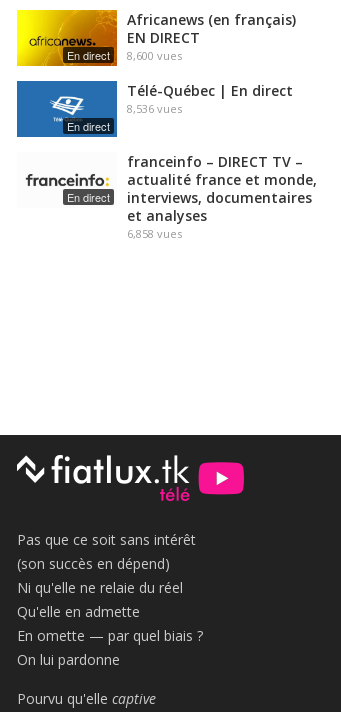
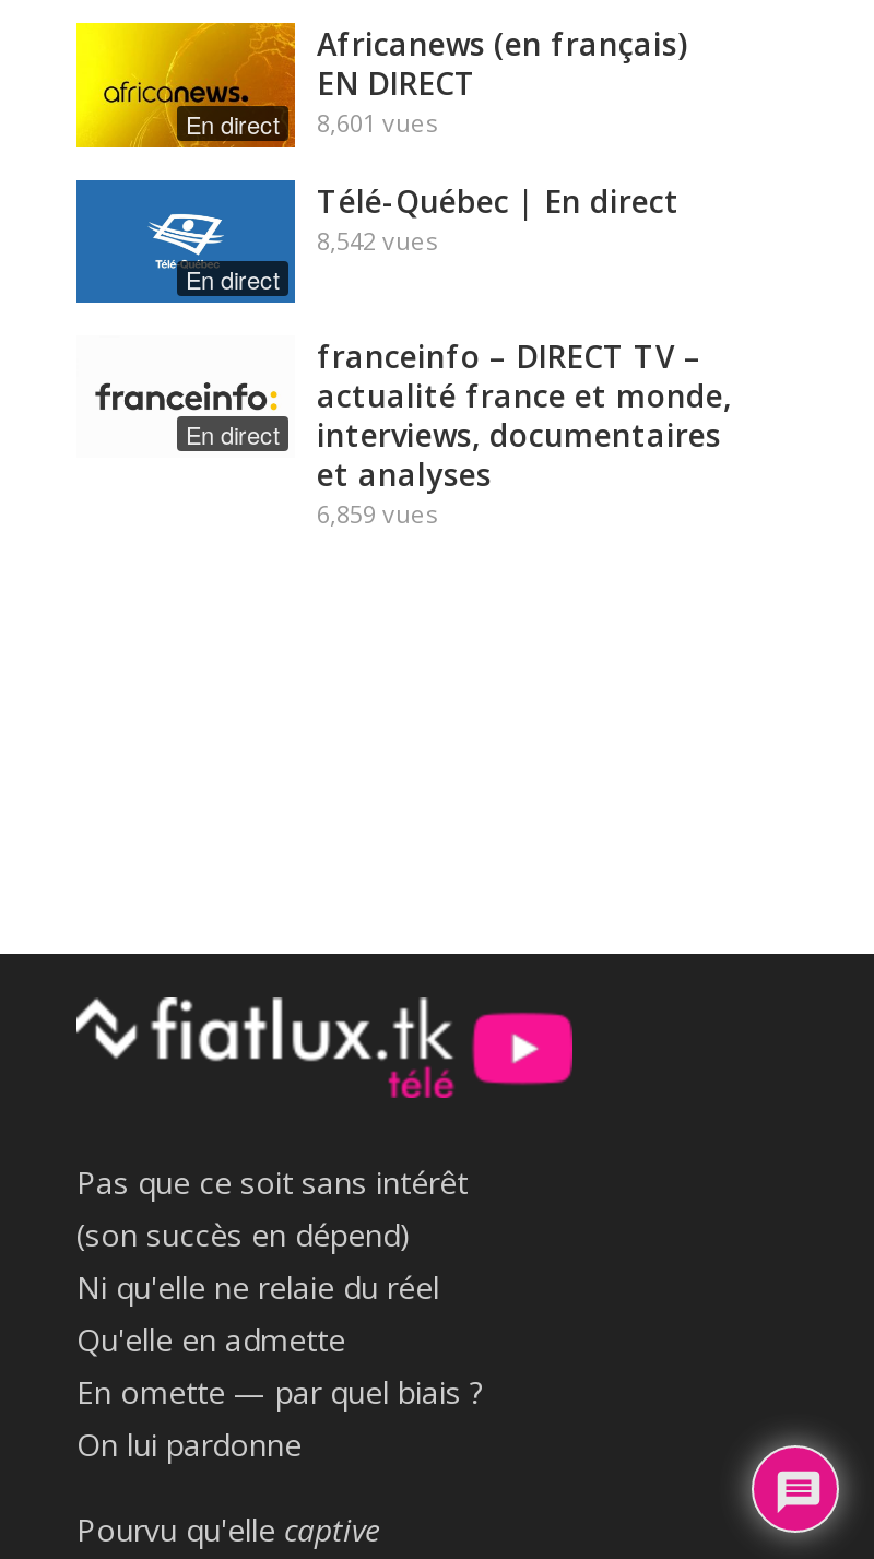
- En direct 8,600 vues
+ En direct 8,601 vues

- 8,536 vues
+ 8,542 vues

- 6,858 vues
+ 6,859 vues

+ [image]
